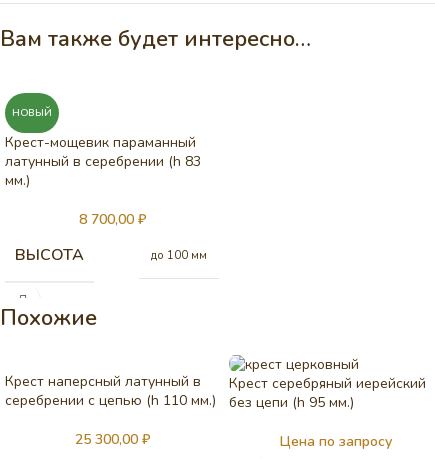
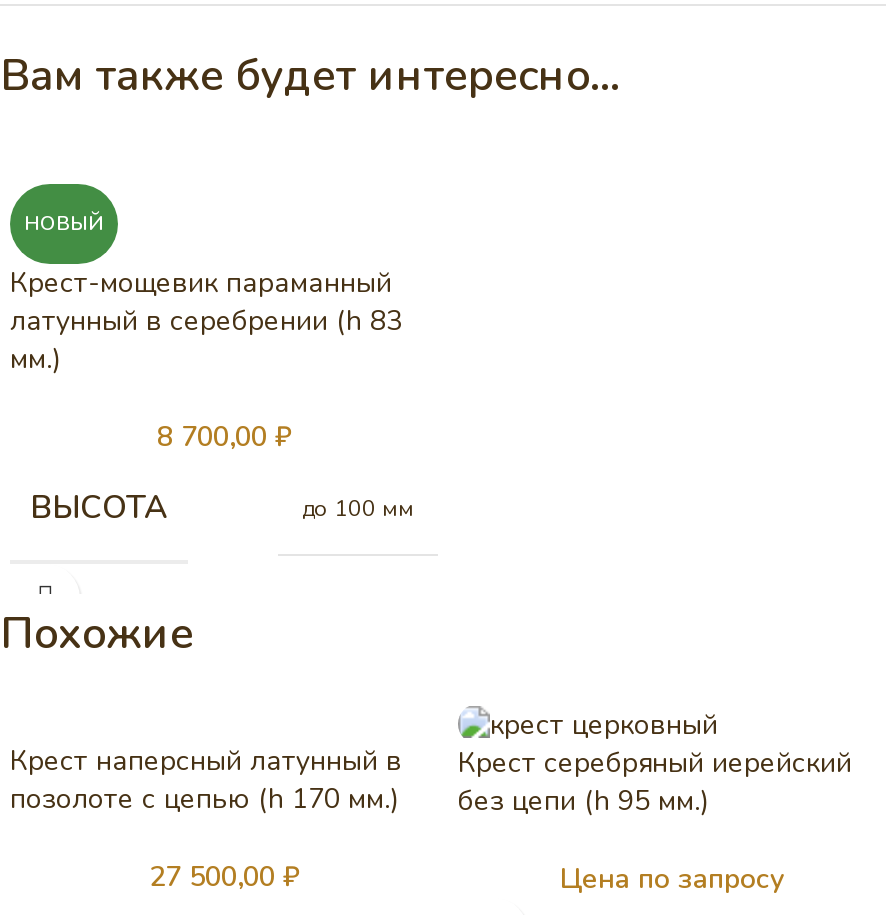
- серебрении c цепью (h 110 мм.)
+ позолоте с цепью (h 170 мм.)

- 25 300,00 ₽
+ 27 500,00 ₽
